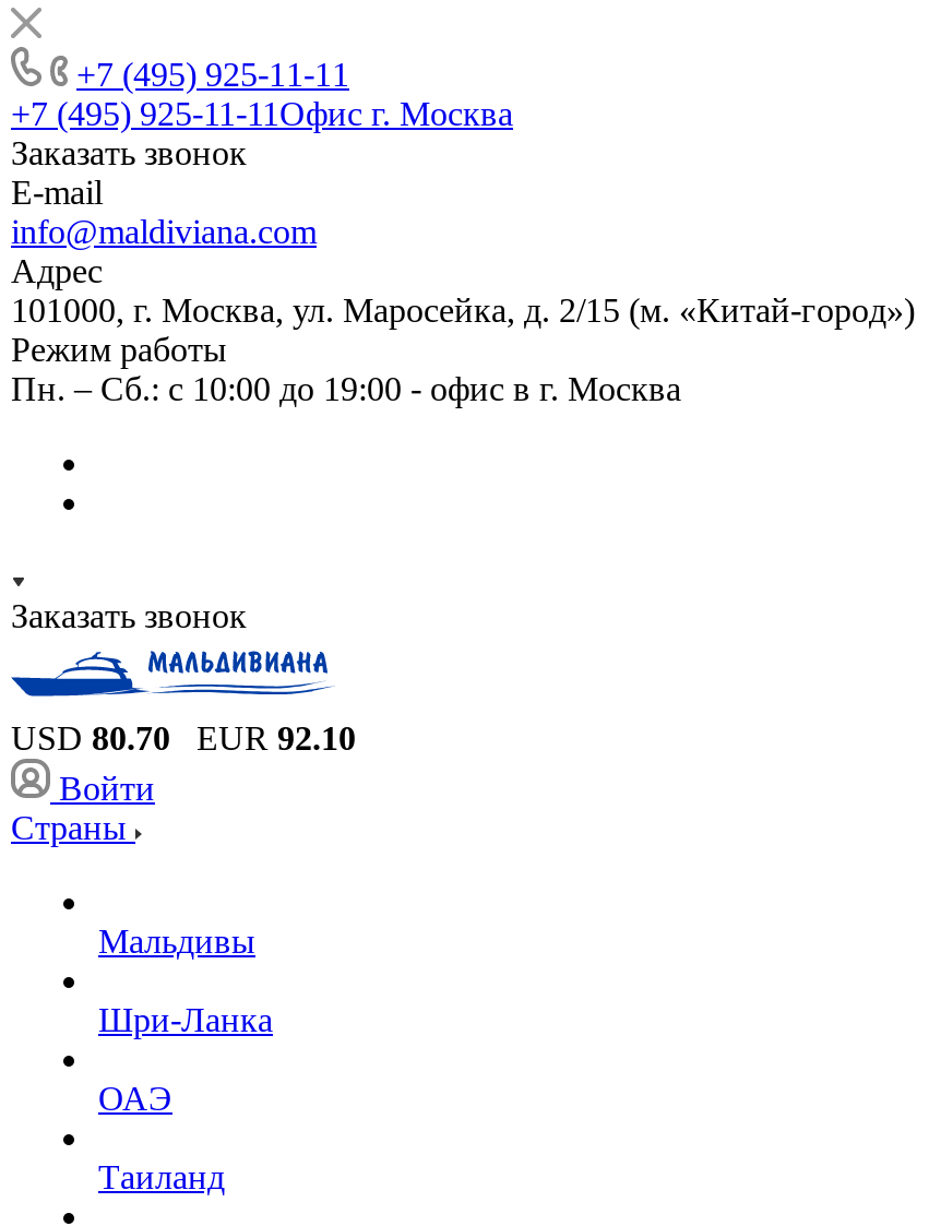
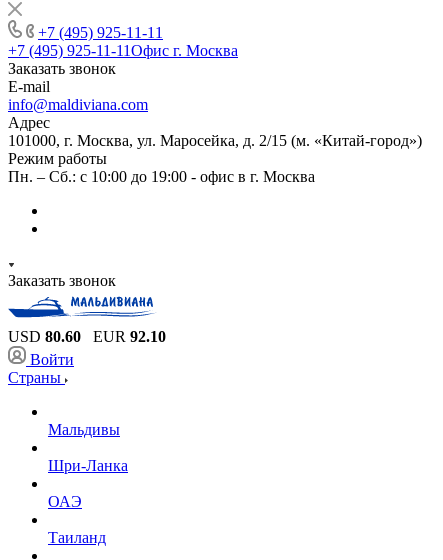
- USD 80.70 EUR 92.10
+ USD 80.60 EUR 92.10
